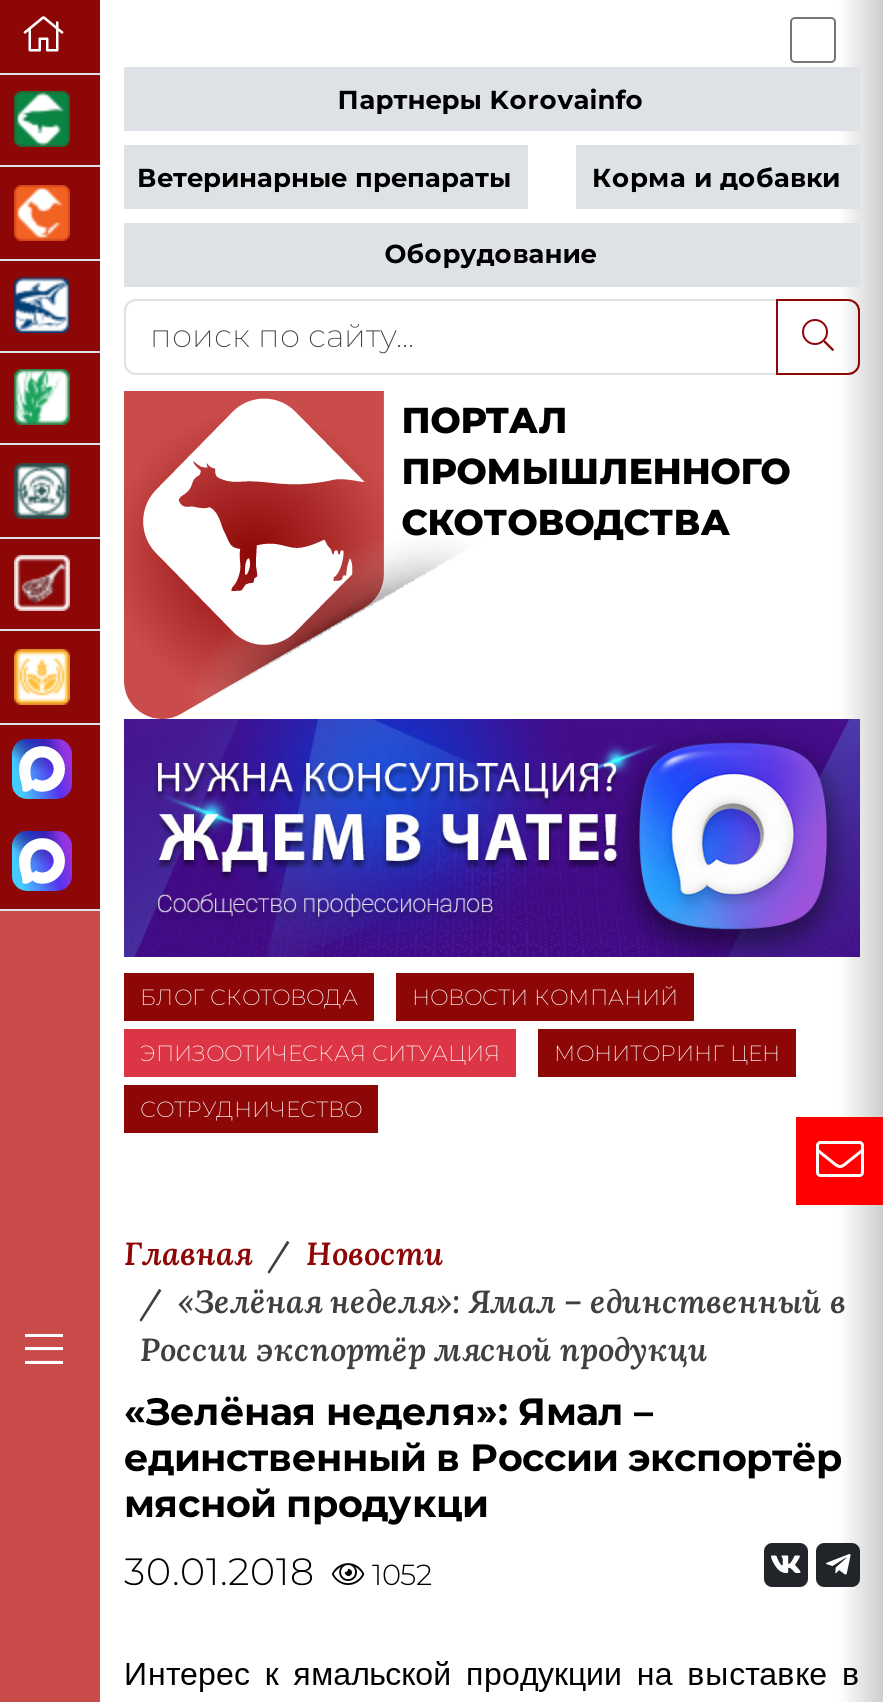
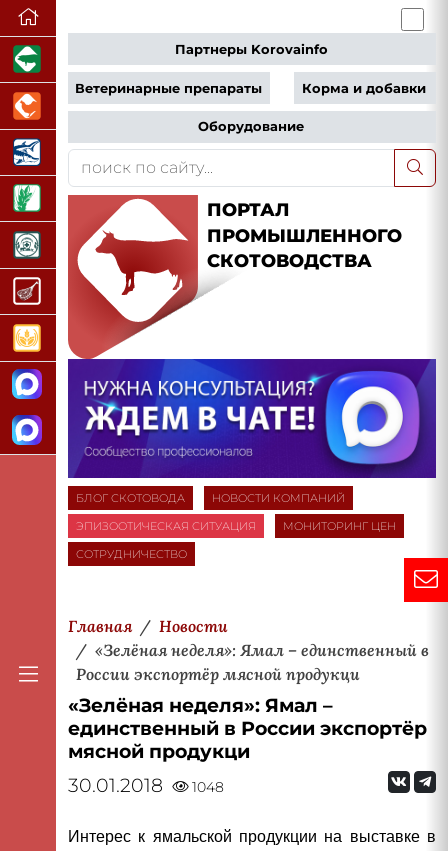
- 30.01.2018 1052
+ 30.01.2018 1048
